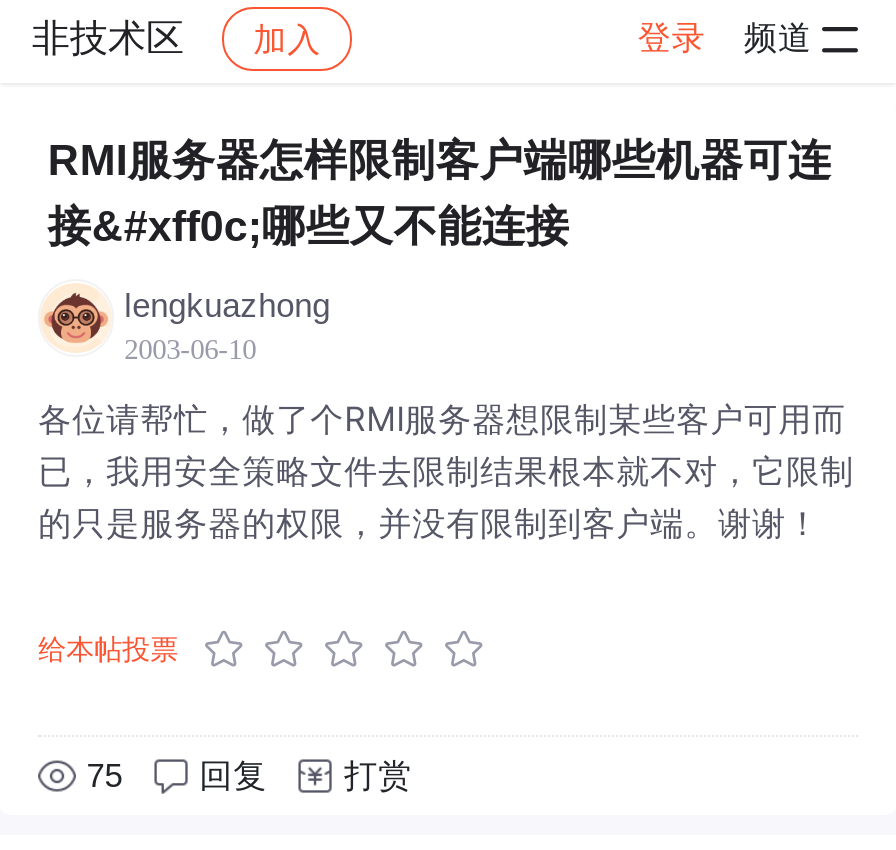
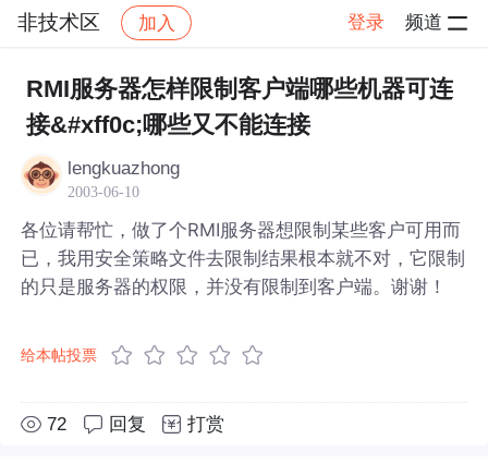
- 75
+ 72
